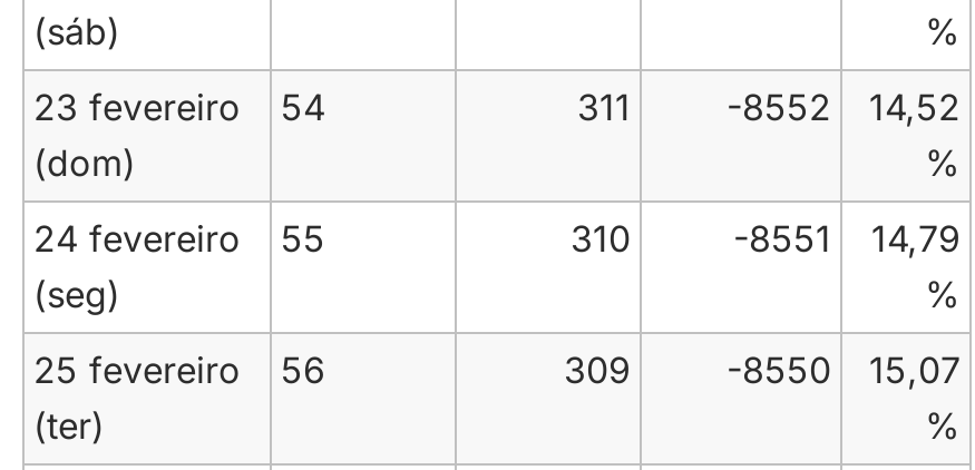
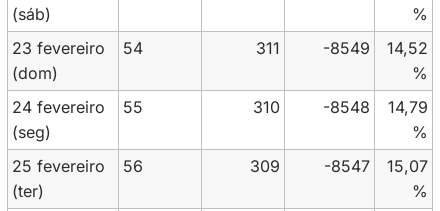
- -8552 14,52
+ -8549 14,52

- -8551 14,79
+ -8548 14,79

- -8550 15,07
+ -8547 15,07
